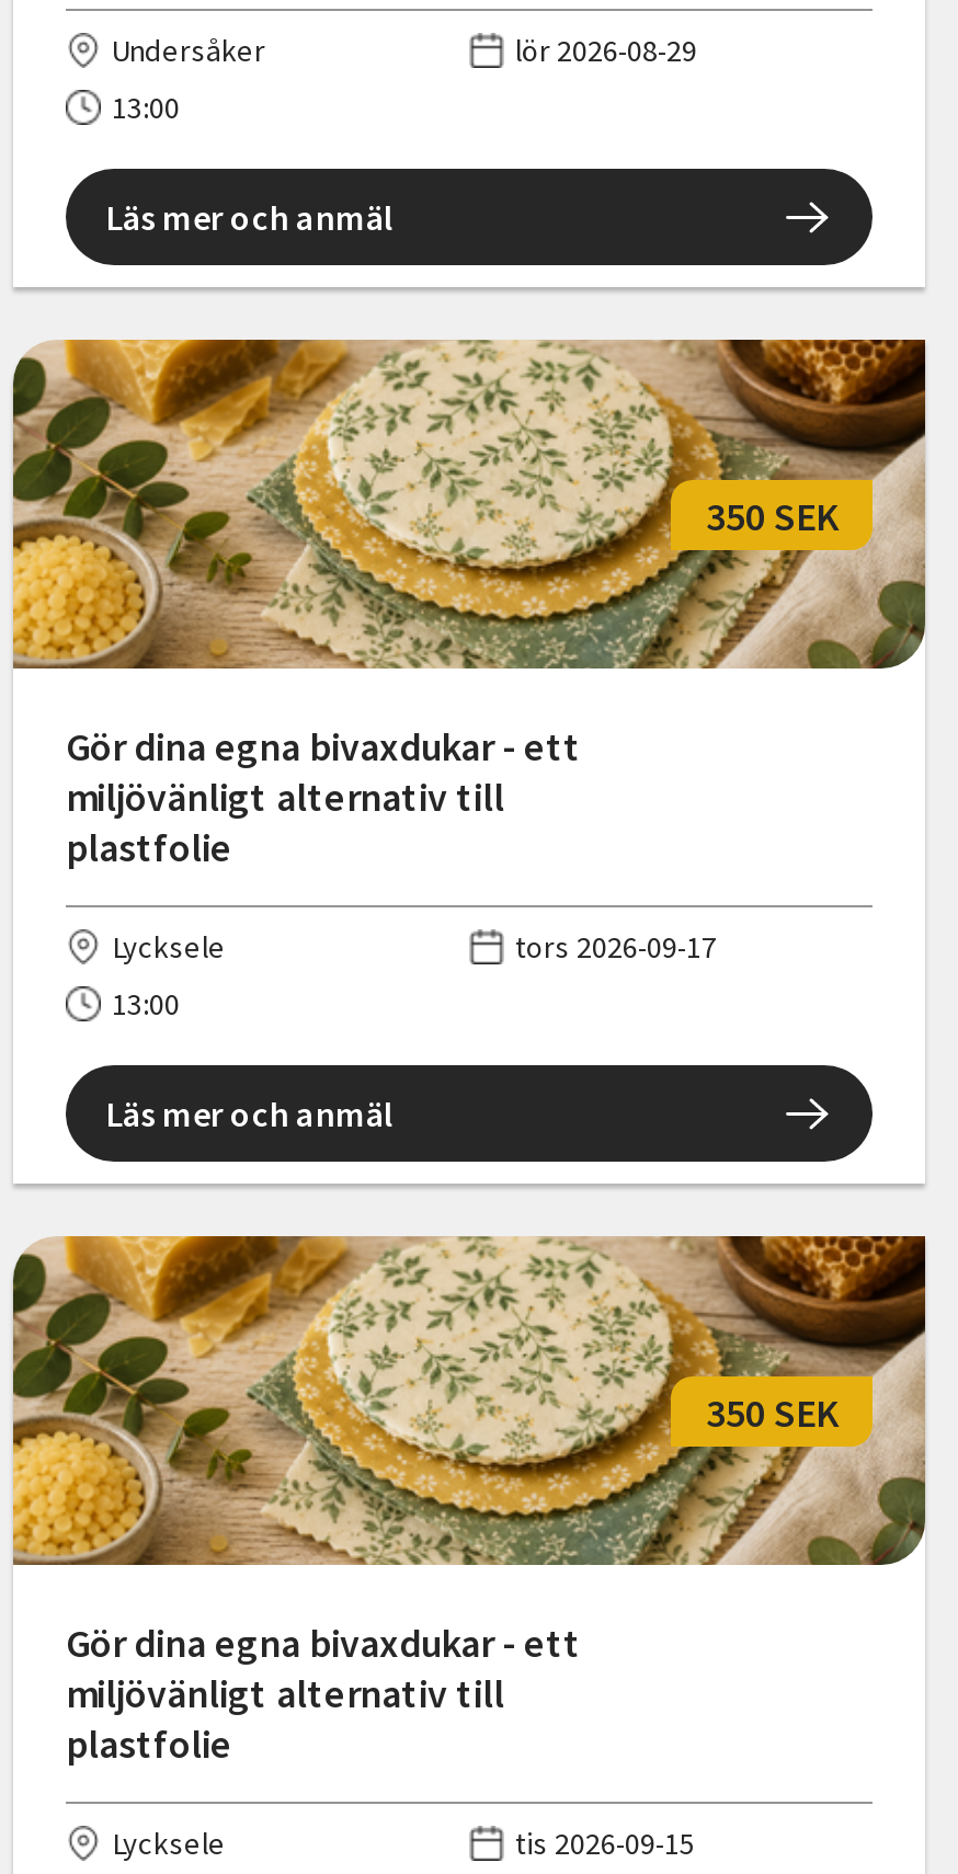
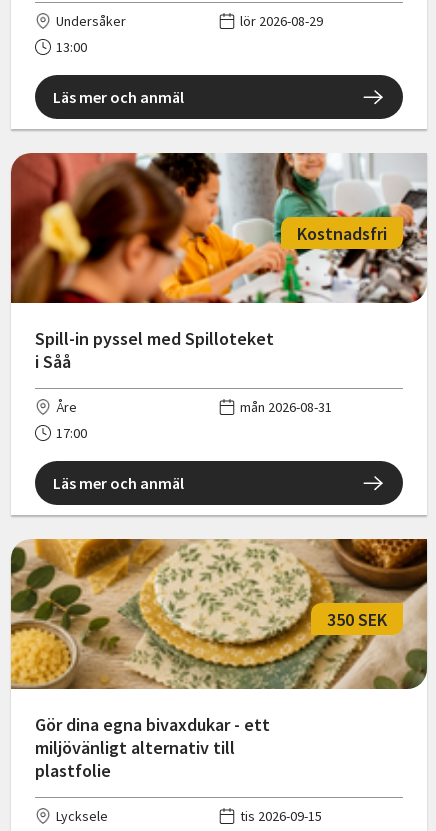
- [image]
- 350 SEK
+ [image]
+ Kostnadsfri

- Gör dina egna bivaxdukar - ett
- miljövänligt alternativ till
- plastfolie
+ Spill-in pyssel med Spilloteket
+ i Såå

- Lycksele
- tors 2026-09-17
- 13:00
+ Åre
+ mån 2026-08-31
+ 17:00
